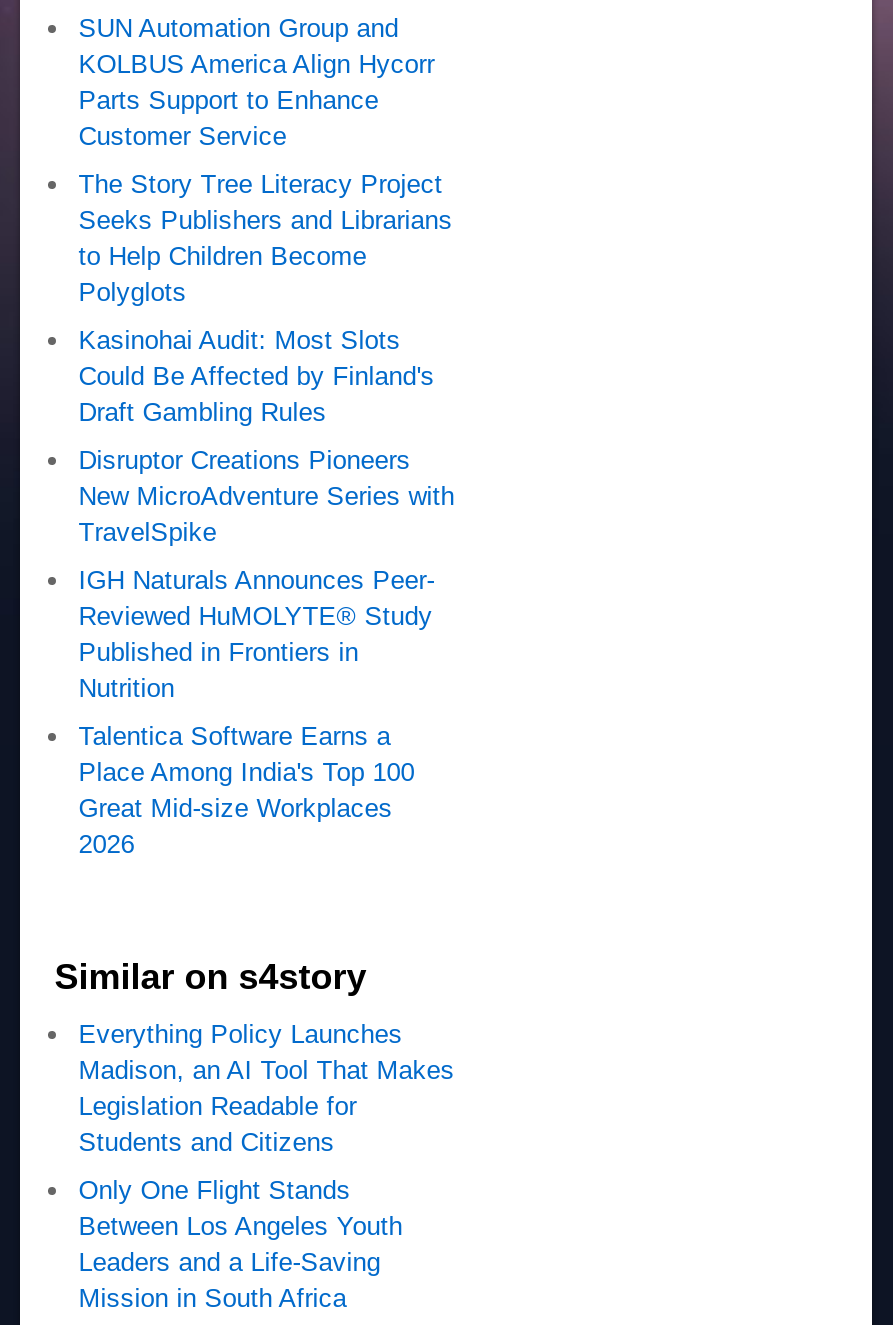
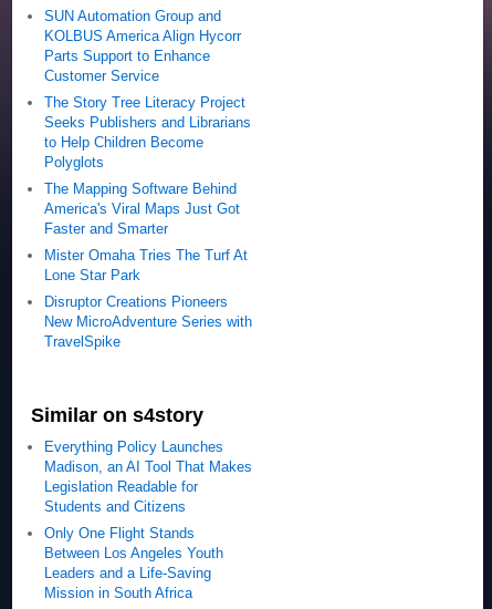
- Kasinohai Audit: Most Slots
- Could Be Affected by Finland's
- Draft Gambling Rules
+ The Mapping Software Behind
+ America's Viral Maps Just Got
+ Faster and Smarter
+ Mister Omaha Tries The Turf At
+ Lone Star Park

moved down: Disruptor Creations Pioneers | New MicroAdventure Series with | TravelSpike

- IGH Naturals Announces Peer-
- Reviewed HuMOLYTE® Study
- Published in Frontiers in
- Nutrition
- Talentica Software Earns a
- Place Among India's Top 100
- Great Mid-size Workplaces
- 2026
